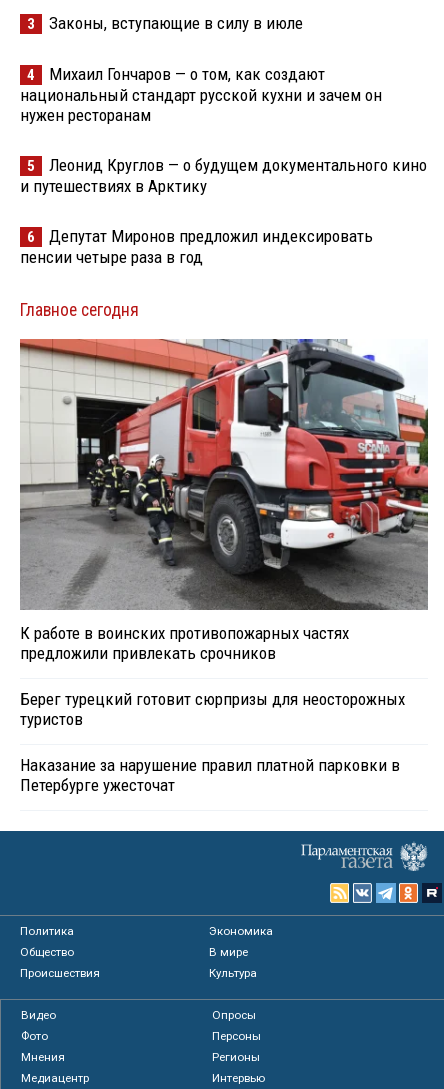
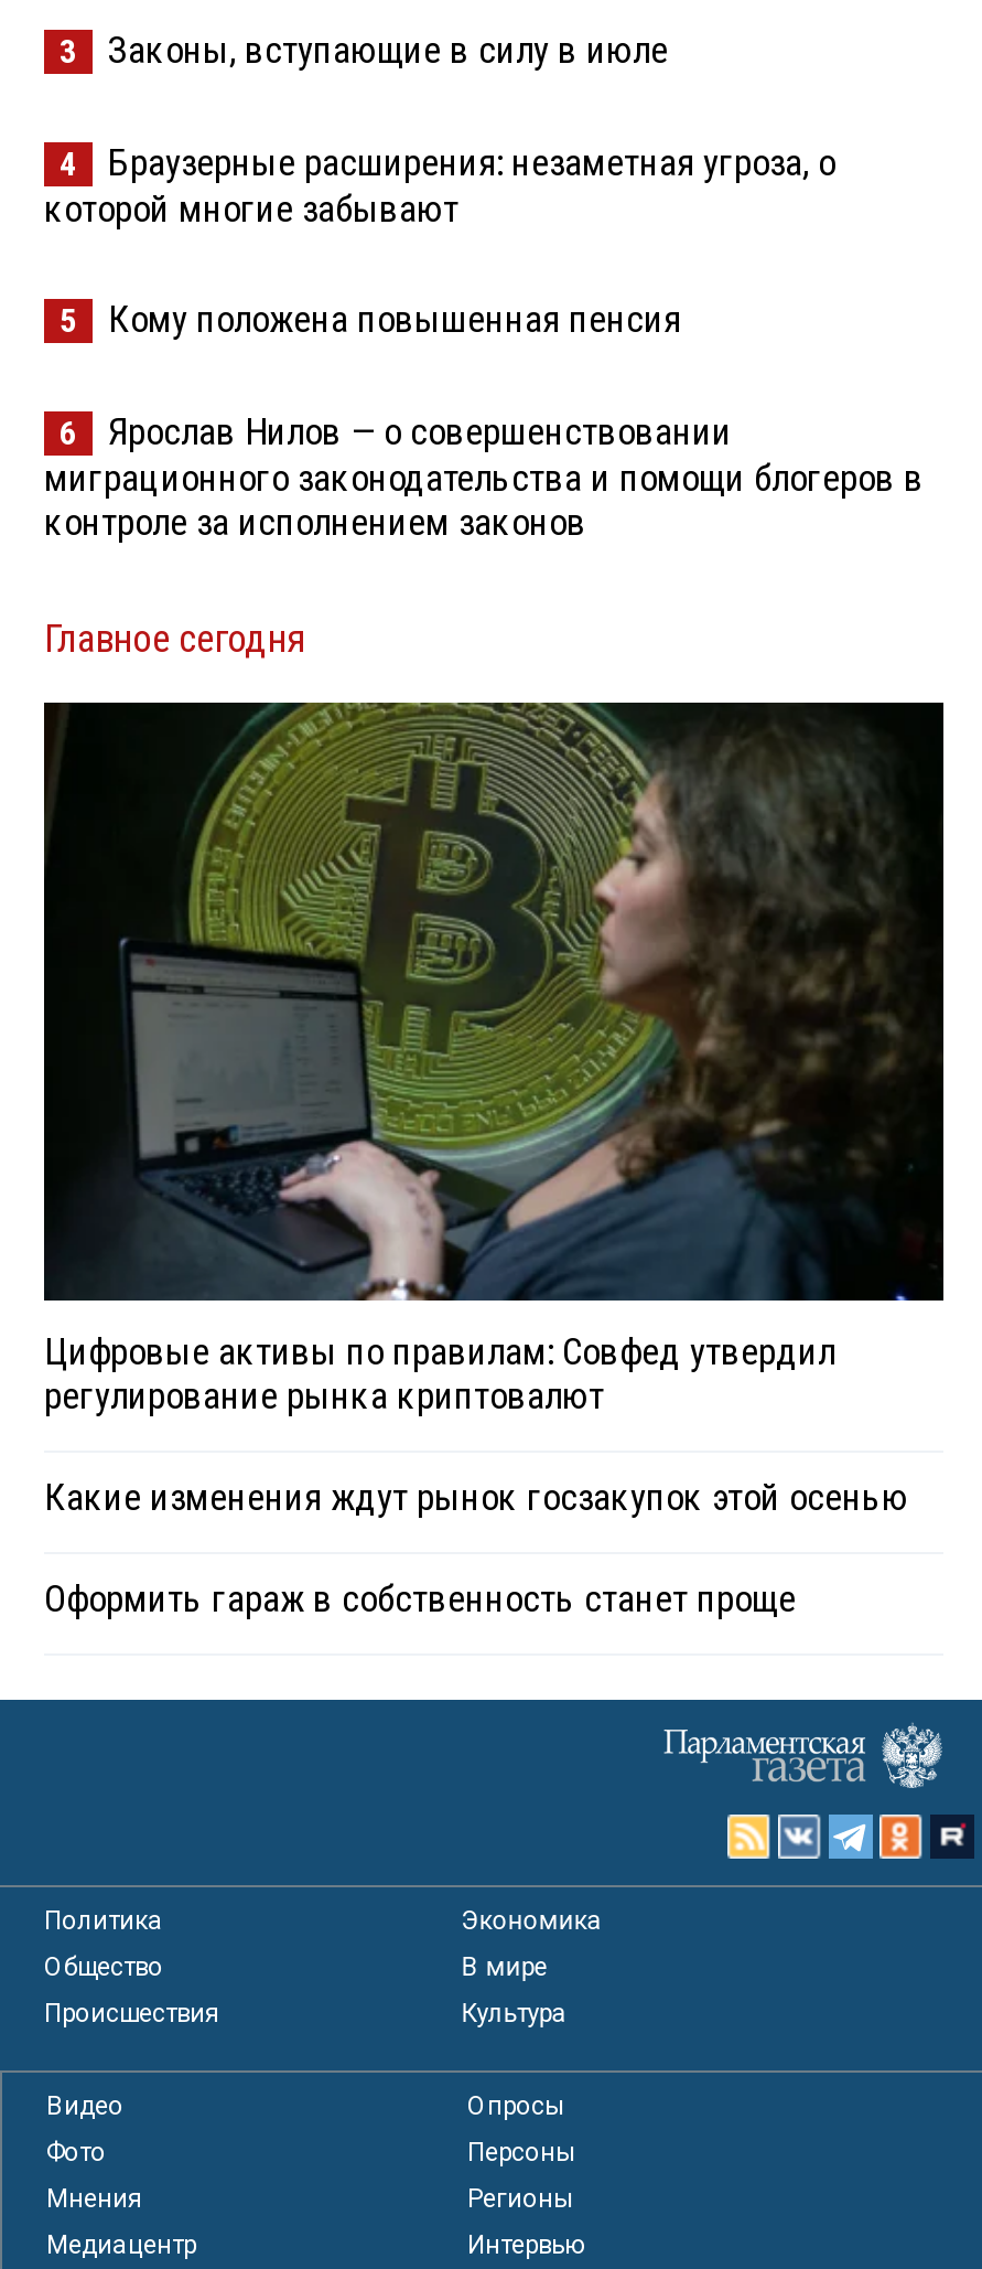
- Михаил Гончаров — о том, как создают
- национальный стандарт русской кухни и зачем он
- нужен ресторанам
+ Браузерные расширения: незаметная угроза, о
+ которой многие забывают

- Леонид Круглов — о будущем документального кино
- и путешествиях в Арктику
+ Кому положена повышенная пенсия

- Депутат Миронов предложил индексировать
- пенсии четыре раза в год
+ Ярослав Нилов — о совершенствовании
+ миграционного законодательства и помощи блогеров в
+ контроле за исполнением законов

- [image]
- К работе в воинских противопожарных частях
- предложили привлекать срочников
+ [image]
+ Цифровые активы по правилам: Совфед утвердил
+ регулирование рынка криптовалют

- Берег турецкий готовит сюрпризы для неосторожных
- туристов
+ Какие изменения ждут рынок госзакупок этой осенью

- Наказание за нарушение правил платной парковки в
- Петербурге ужесточат
+ Оформить гараж в собственность станет проще
